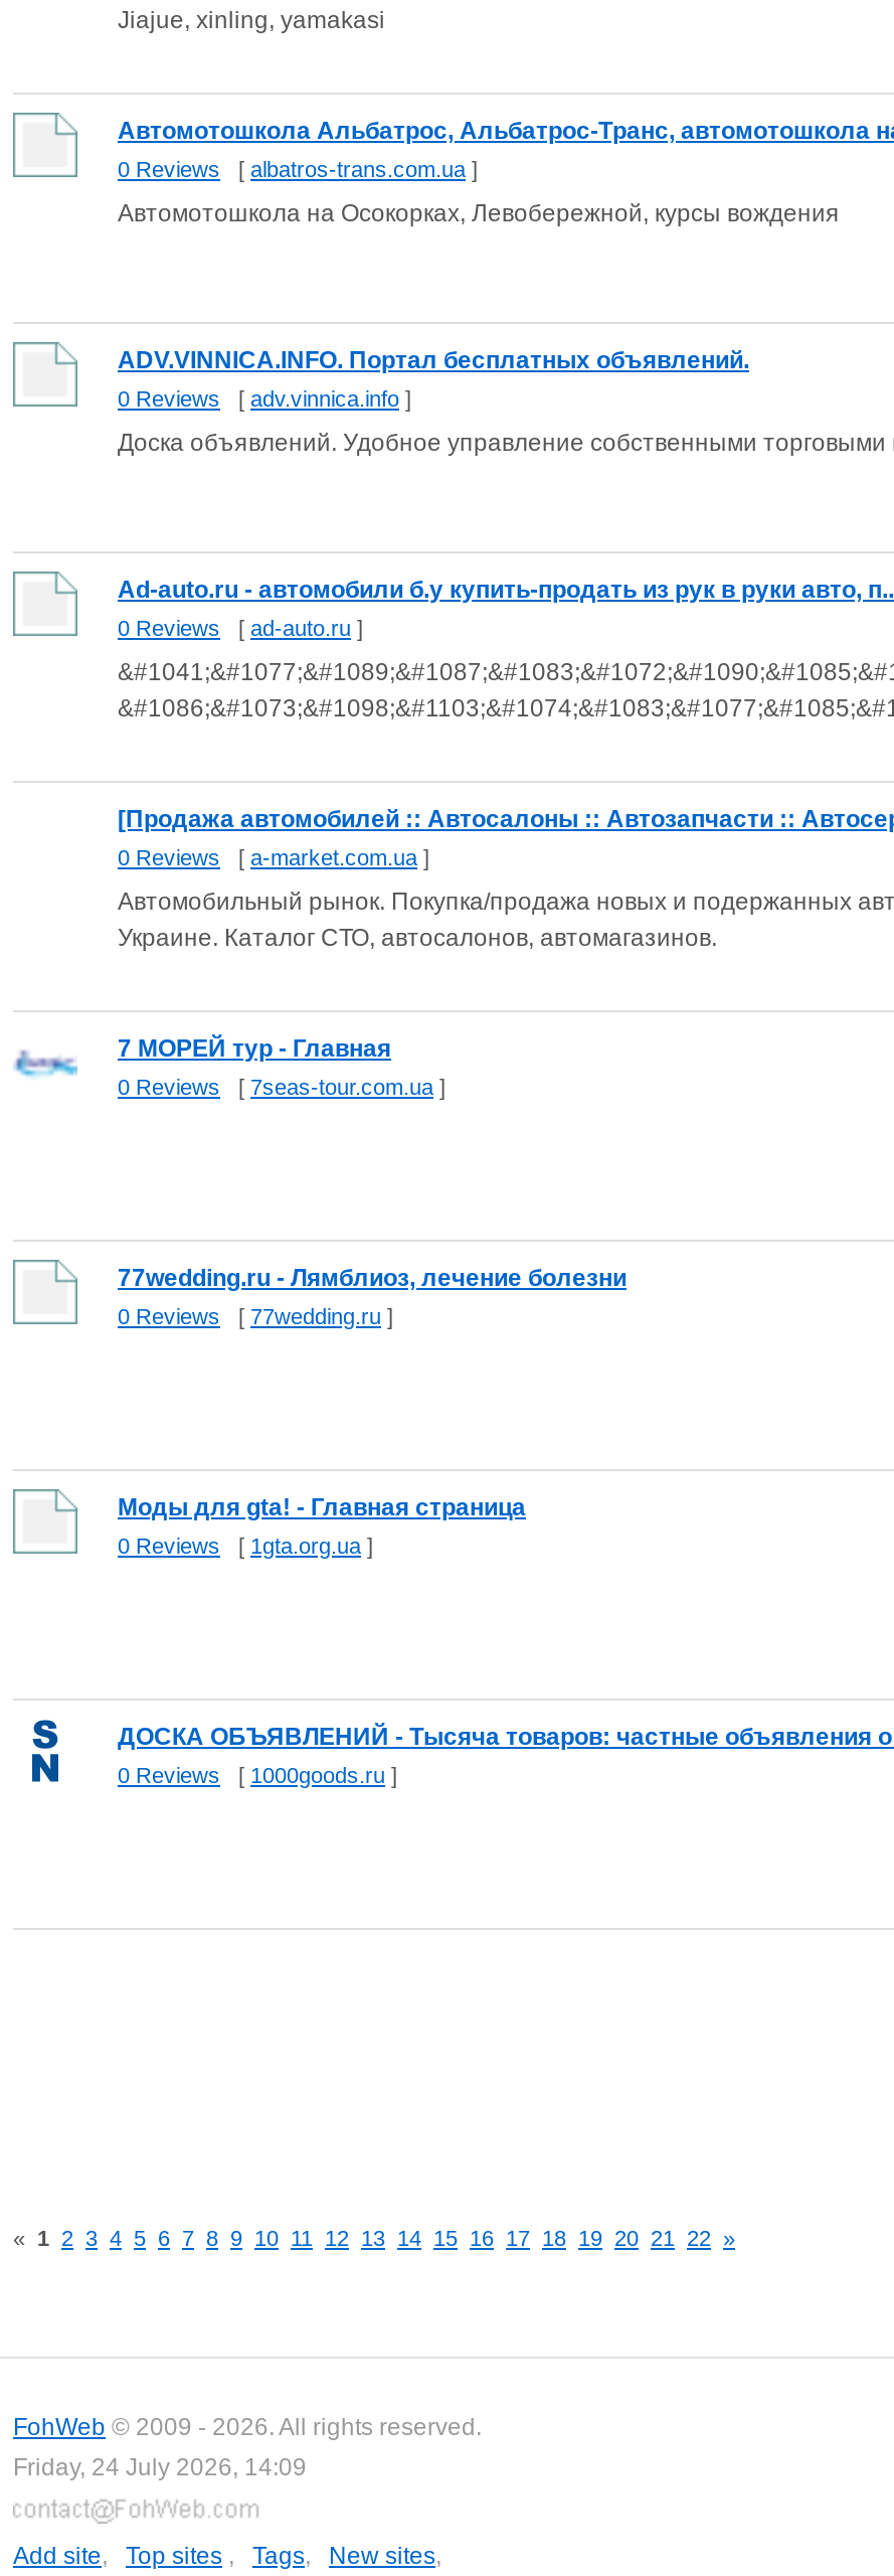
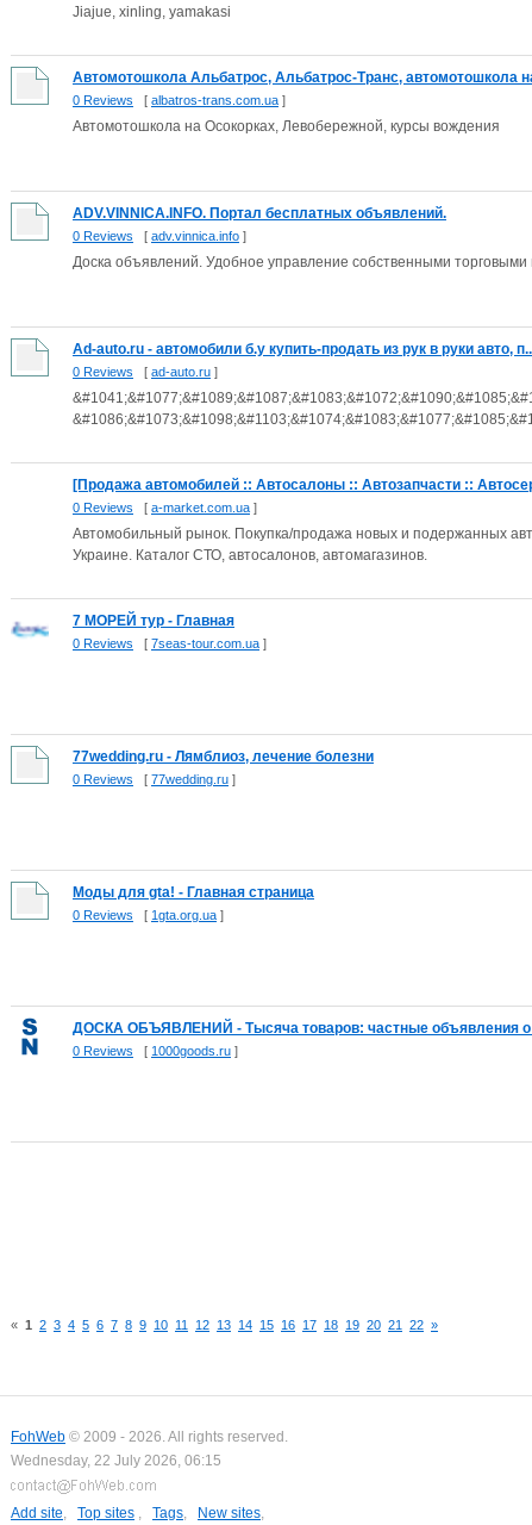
- Friday, 24 July 2026, 14:09
+ Wednesday, 22 July 2026, 06:15
